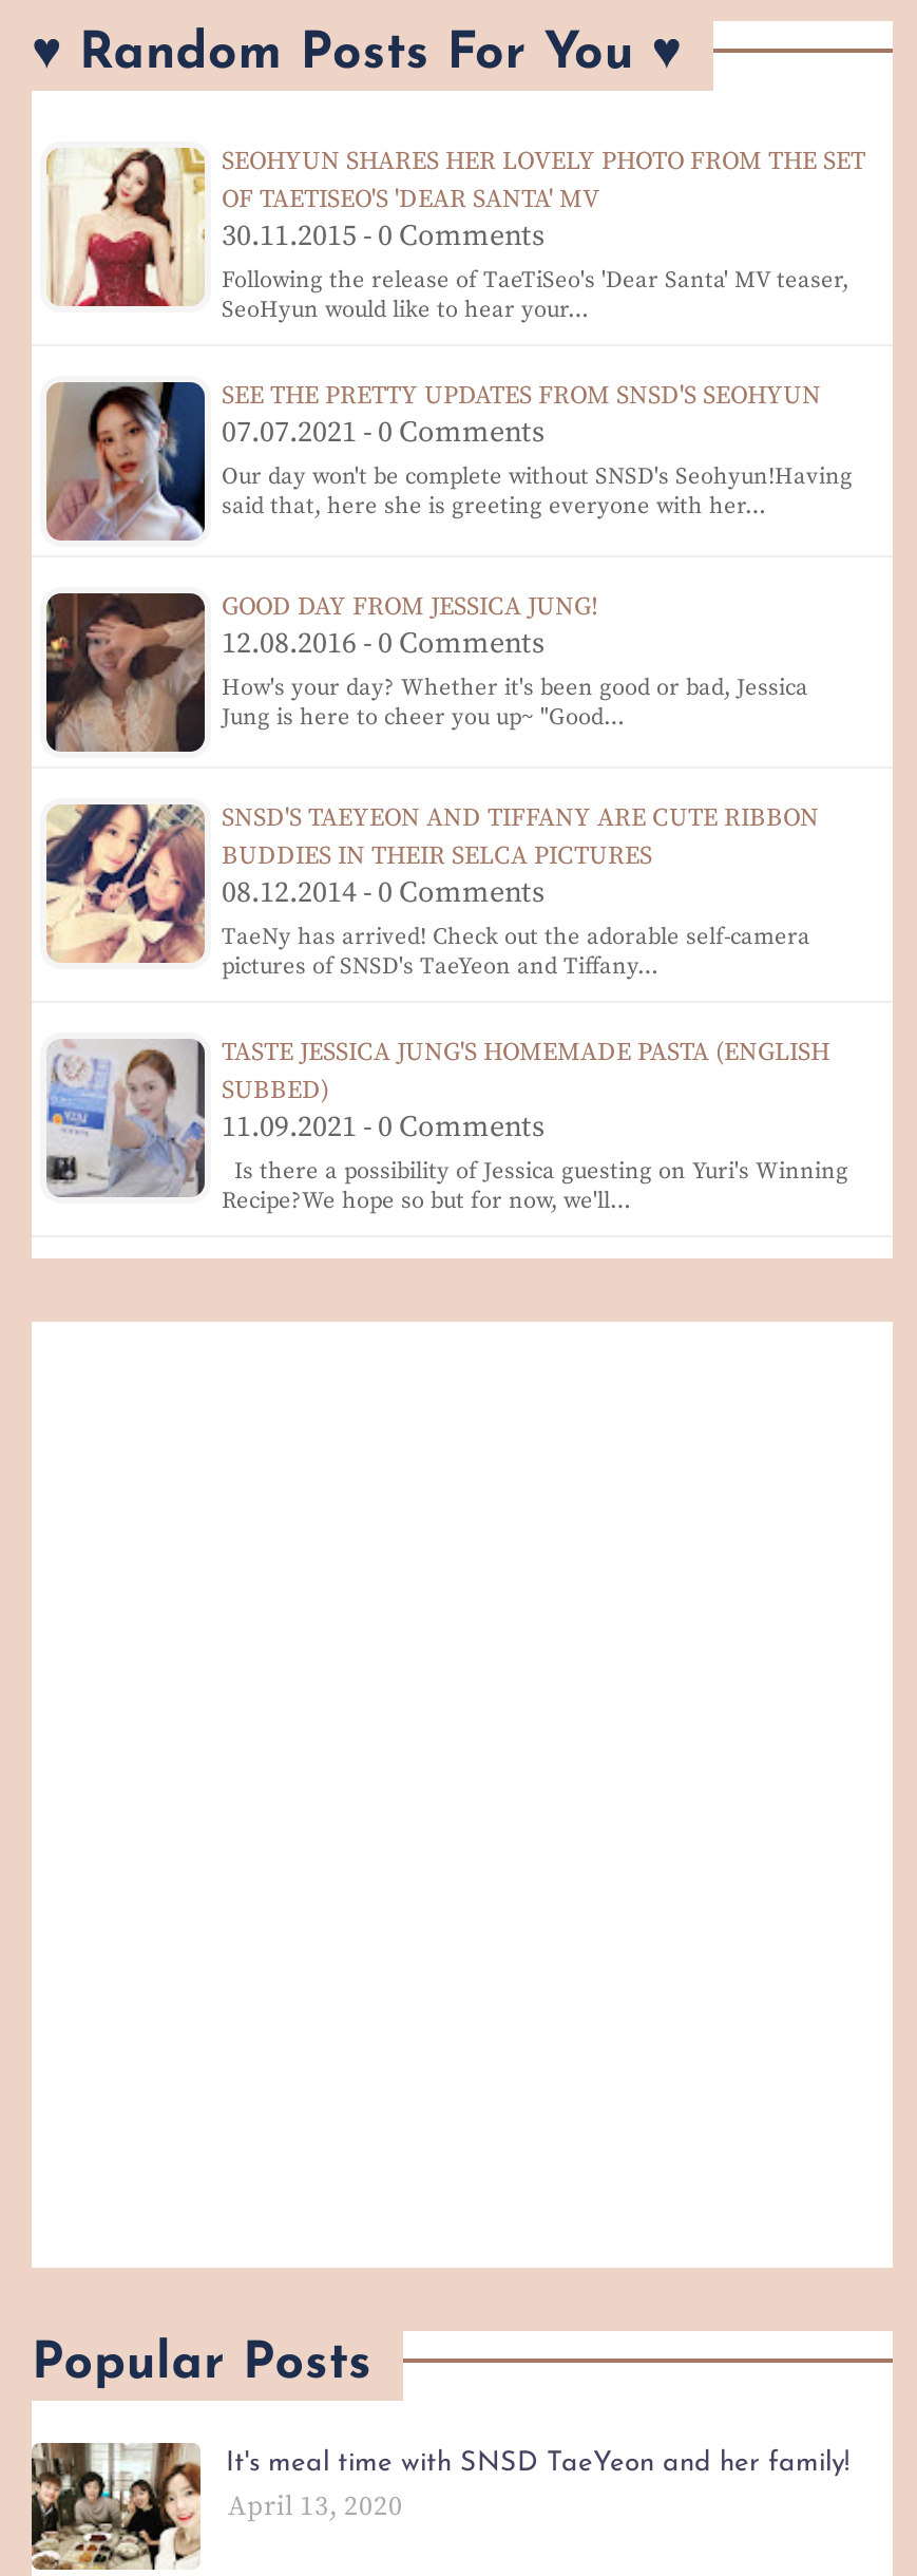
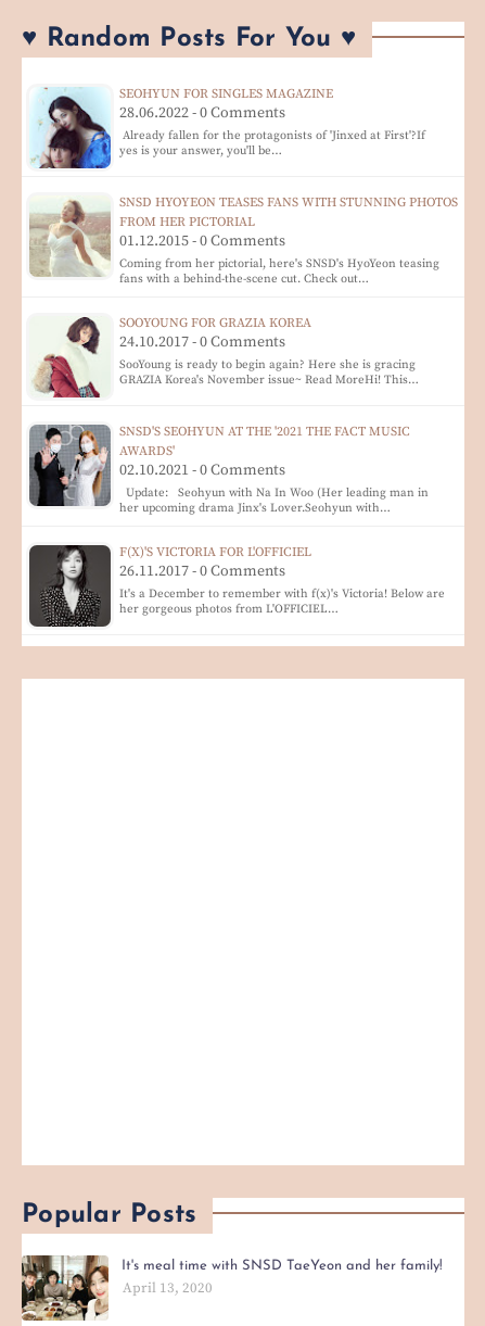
- [image]
- SEOHYUN SHARES HER LOVELY PHOTO FROM THE SET
- OF TAETISEO'S 'DEAR SANTA' MV
- 30.11.2015 - 0 Comments
- Following the release of TaeTiSeo's 'Dear Santa' MV teaser,
- SeoHyun would like to hear your…
+ [image]
+ SEOHYUN FOR SINGLES MAGAZINE
+ 28.06.2022 - 0 Comments
+ Already fallen for the protagonists of 'Jinxed at First'?If
+ yes is your answer, you'll be…

- [image]
- SEE THE PRETTY UPDATES FROM SNSD'S SEOHYUN
- 07.07.2021 - 0 Comments
- Our day won't be complete without SNSD's Seohyun!Having
- said that, here she is greeting everyone with her…
+ [image]
+ SNSD HYOYEON TEASES FANS WITH STUNNING PHOTOS
+ FROM HER PICTORIAL
+ 01.12.2015 - 0 Comments
+ Coming from her pictorial, here's SNSD's HyoYeon teasing
+ fans with a behind-the-scene cut. Check out…

- [image]
- GOOD DAY FROM JESSICA JUNG!
- 12.08.2016 - 0 Comments
- How's your day? Whether it's been good or bad, Jessica
- Jung is here to cheer you up~ "Good…
+ [image]
+ SOOYOUNG FOR GRAZIA KOREA
+ 24.10.2017 - 0 Comments
+ SooYoung is ready to begin again? Here she is gracing
+ GRAZIA Korea's November issue~ Read MoreHi! This…

- [image]
- SNSD'S TAEYEON AND TIFFANY ARE CUTE RIBBON
- BUDDIES IN THEIR SELCA PICTURES
- 08.12.2014 - 0 Comments
- TaeNy has arrived! Check out the adorable self-camera
- pictures of SNSD's TaeYeon and Tiffany…
+ [image]
+ SNSD'S SEOHYUN AT THE '2021 THE FACT MUSIC
+ AWARDS'
+ 02.10.2021 - 0 Comments
+ Update: Seohyun with Na In Woo (Her leading man in
+ her upcoming drama Jinx's Lover.Seohyun with…

- [image]
- TASTE JESSICA JUNG'S HOMEMADE PASTA (ENGLISH
- SUBBED)
- 11.09.2021 - 0 Comments
- Is there a possibility of Jessica guesting on Yuri's Winning
- Recipe?We hope so but for now, we'll…
+ [image]
+ F(X)'S VICTORIA FOR L'OFFICIEL
+ 26.11.2017 - 0 Comments
+ It's a December to remember with f(x)'s Victoria! Below are
+ her gorgeous photos from L'OFFICIEL…
